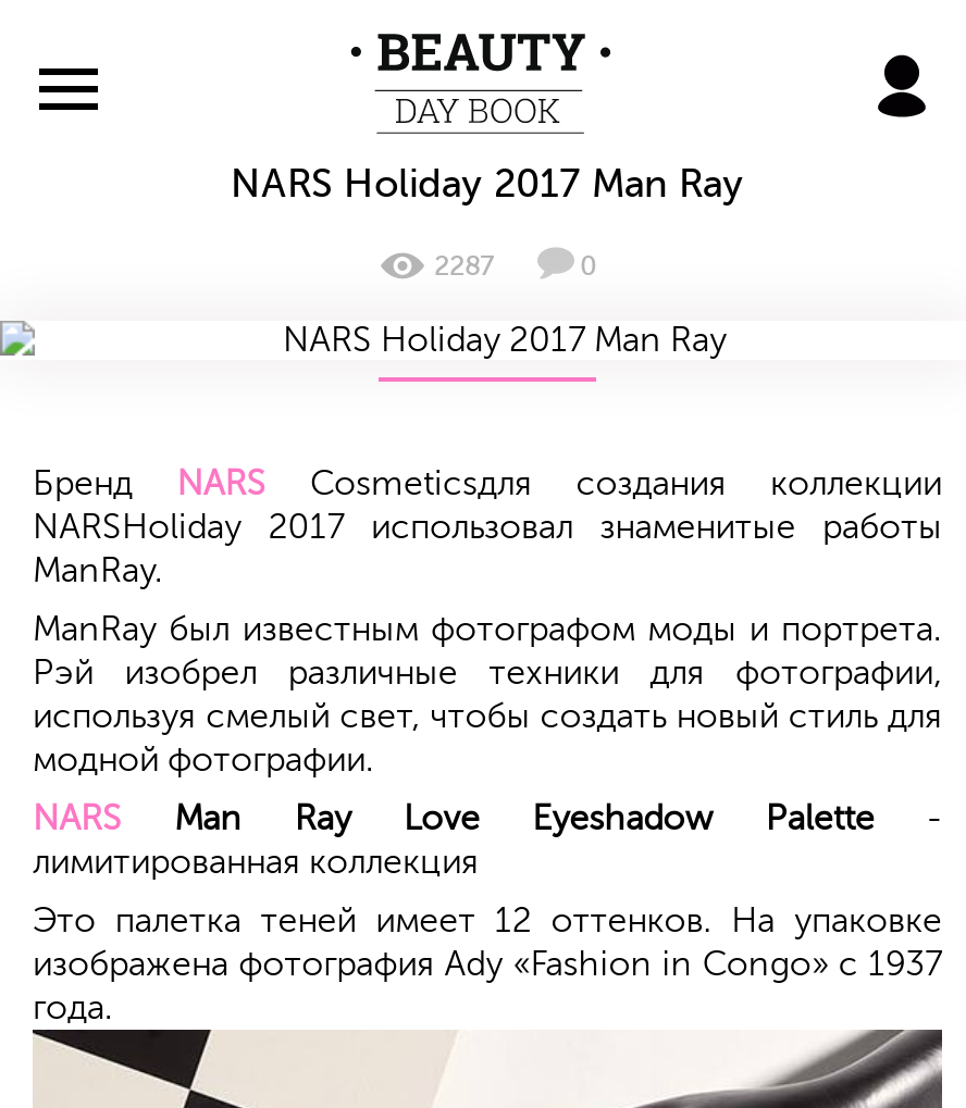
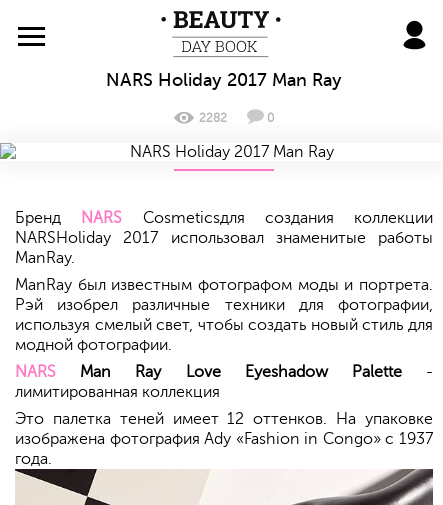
- 2287
+ 2282
